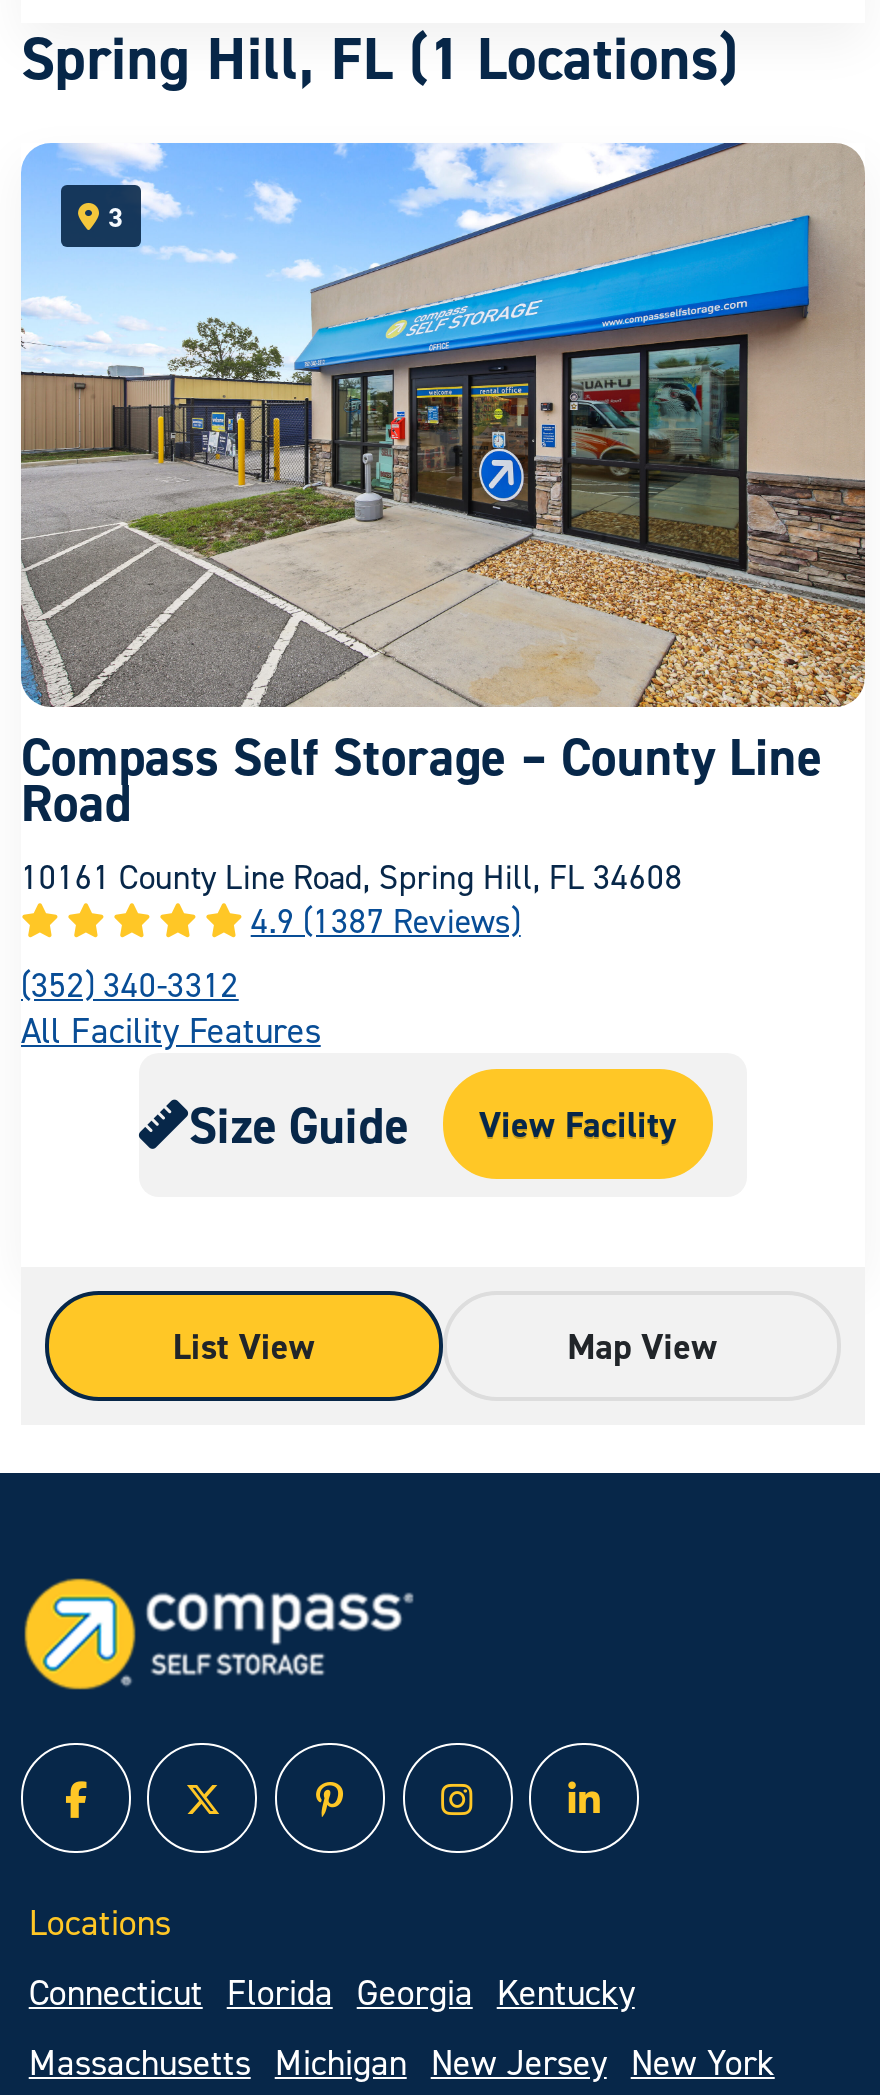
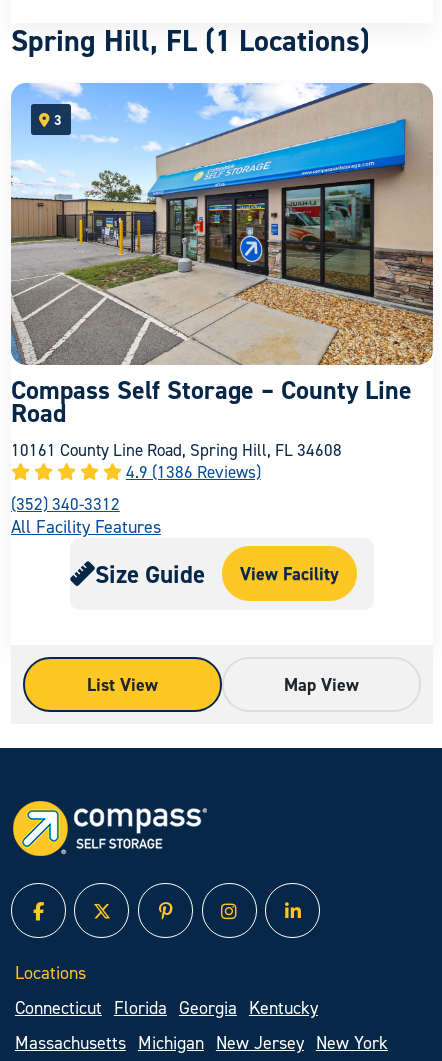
- 4.9 (1387 Reviews)
+ 4.9 (1386 Reviews)
